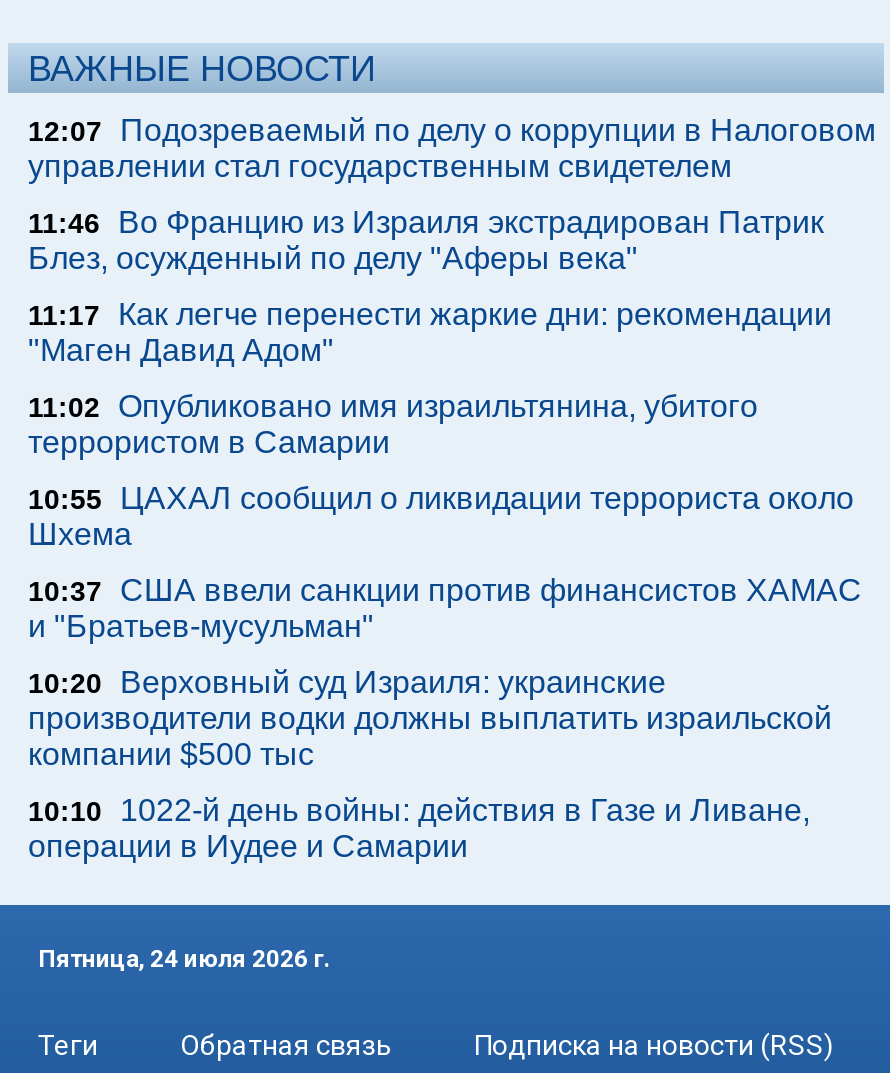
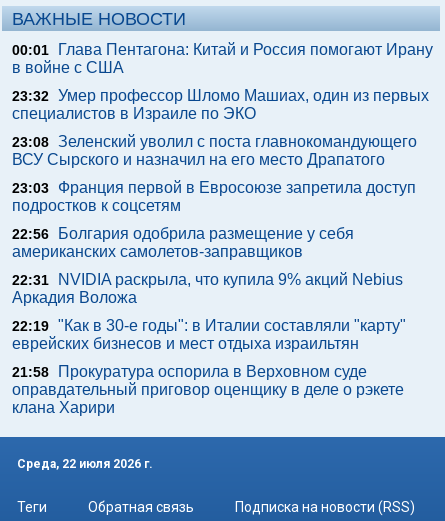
- 12:07 Подозреваемый по делу о коррупции в Налоговом
- управлении стал государственным свидетелем
+ 00:01 Глава Пентагона: Китай и Россия помогают Ирану
+ в войне с США

- 11:46 Во Францию из Израиля экстрадирован Патрик
- Блез, осужденный по делу "Аферы века"
+ 23:32 Умер профессор Шломо Машиах, один из первых
+ специалистов в Израиле по ЭКО

- 11:17 Как легче перенести жаркие дни: рекомендации
- "Маген Давид Адом"
+ 23:08 Зеленский уволил с поста главнокомандующего
+ ВСУ Сырского и назначил на его место Драпатого

- 11:02 Опубликовано имя израильтянина, убитого
- террористом в Самарии
+ 23:03 Франция первой в Евросоюзе запретила доступ
+ подростков к соцсетям

- 10:55 ЦАХАЛ сообщил о ликвидации террориста около
- Шхема
+ 22:56 Болгария одобрила размещение у себя
+ американских самолетов-заправщиков

- 10:37 США ввели санкции против финансистов ХАМАС
- и "Братьев-мусульман"
+ 22:31 NVIDIA раскрыла, что купила 9% акций Nebius
+ Аркадия Воложа

- 10:20 Верховный суд Израиля: украинские
- производители водки должны выплатить израильской
- компании $500 тыс
+ 22:19 "Как в 30-е годы": в Италии составляли "карту"
+ еврейских бизнесов и мест отдыха израильтян

- 10:10 1022-й день войны: действия в Газе и Ливане,
- операции в Иудее и Самарии
+ 21:58 Прокуратура оспорила в Верховном суде
+ оправдательный приговор оценщику в деле о рэкете
+ клана Харири

- Пятница, 24 июля 2026 г.
+ Среда, 22 июля 2026 г.
